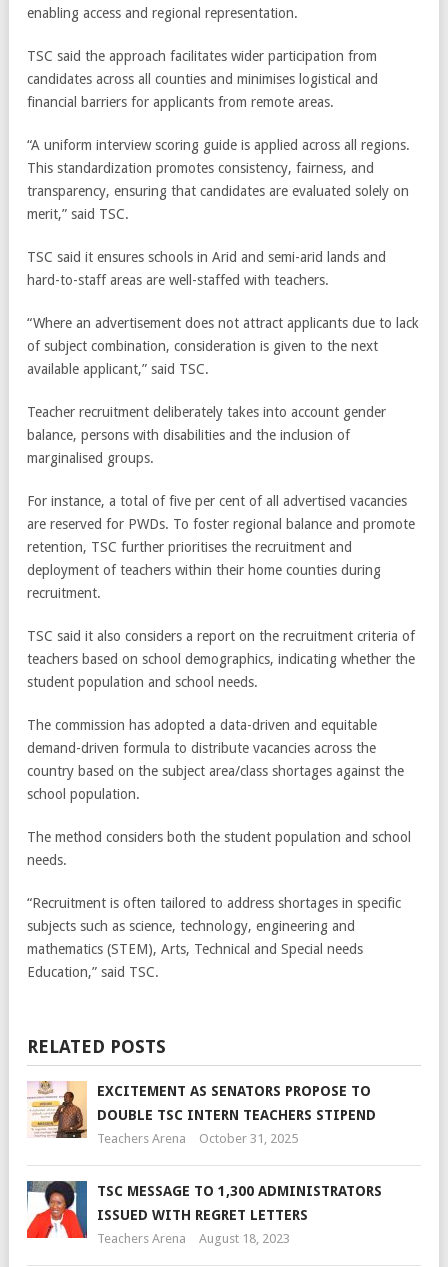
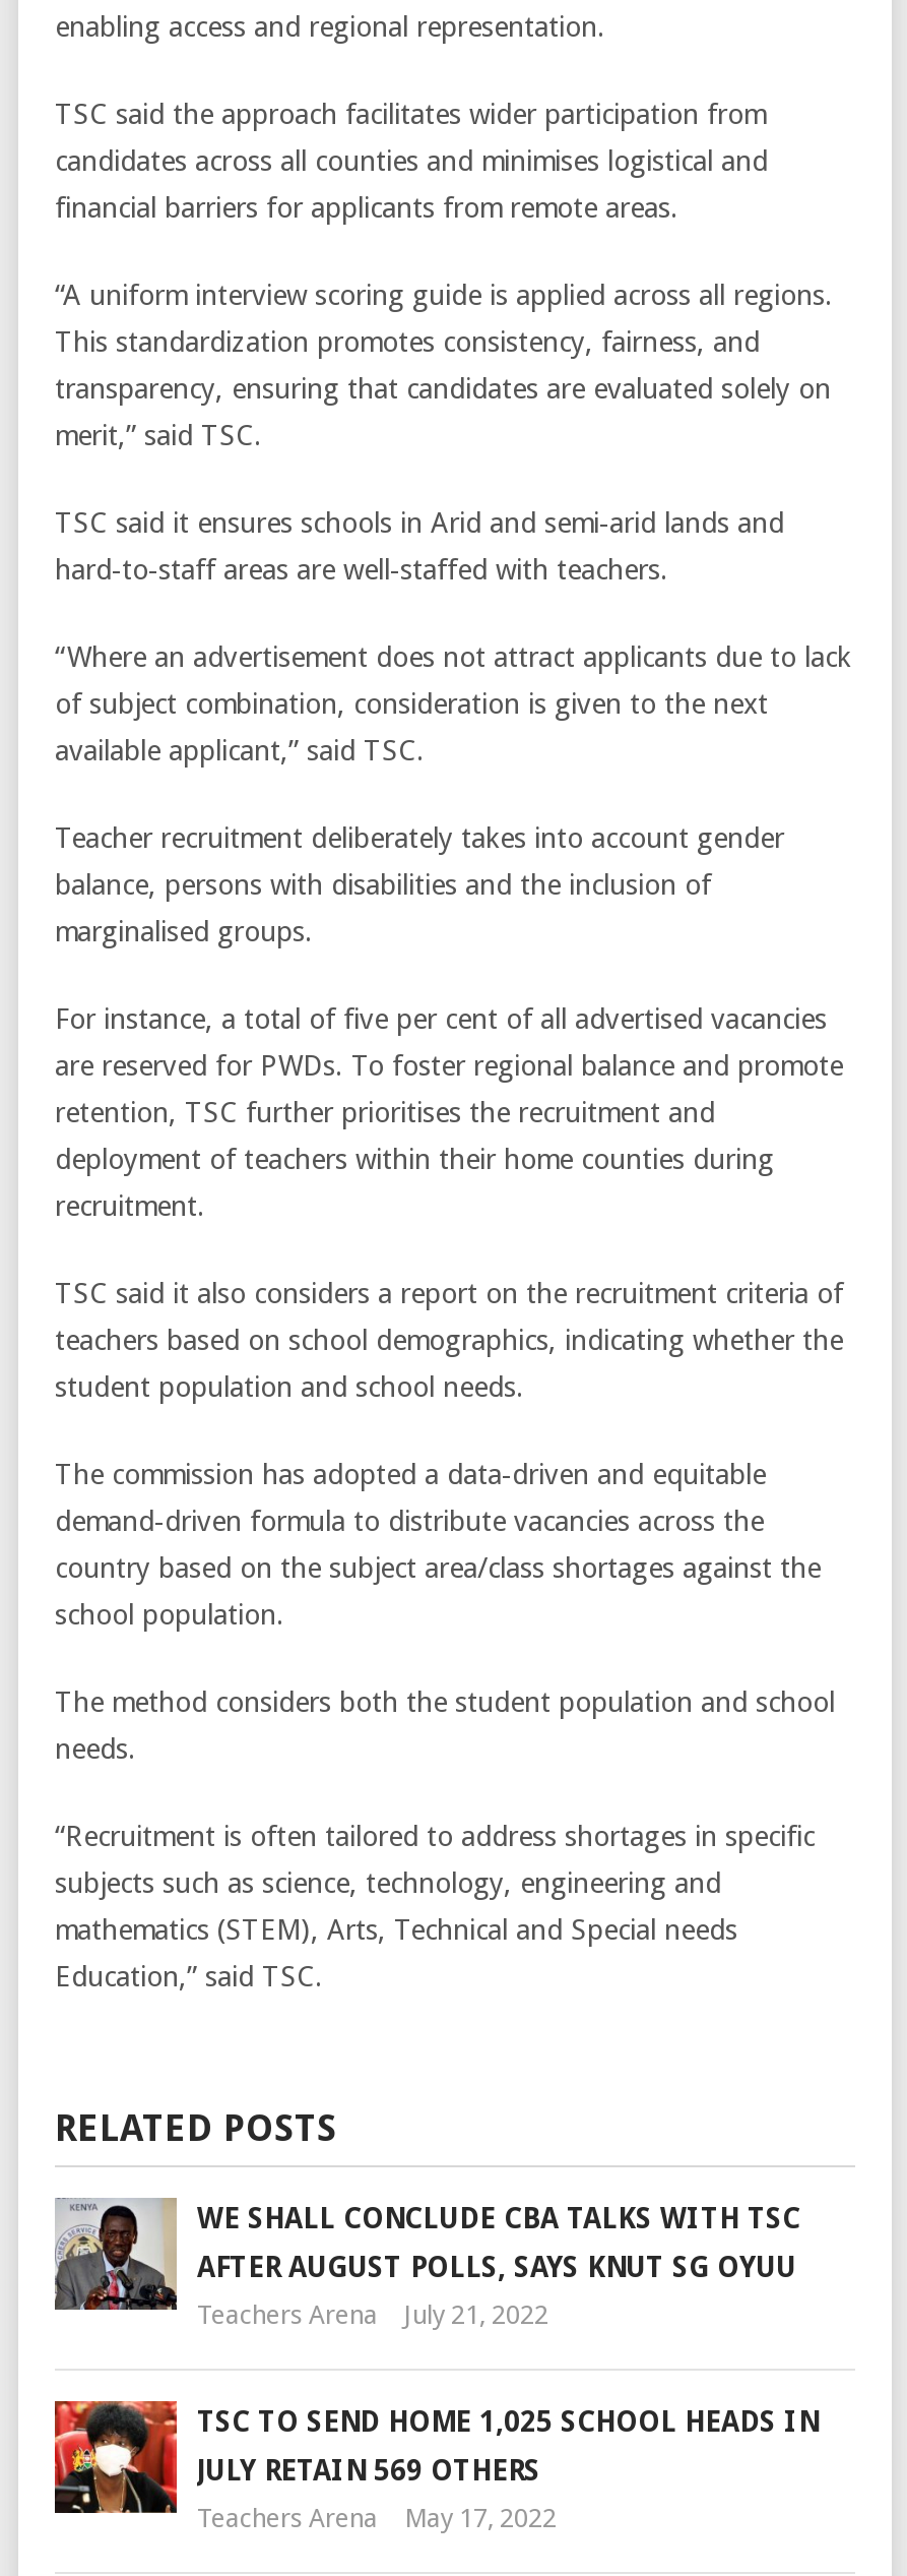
- [image]
- EXCITEMENT AS SENATORS PROPOSE TO
+ [image]
+ WE SHALL CONCLUDE CBA TALKS WITH TSC

- DOUBLE TSC INTERN TEACHERS STIPEND
+ AFTER AUGUST POLLS, SAYS KNUT SG OYUU

- Teachers Arena October 31, 2025
+ Teachers Arena July 21, 2022

- [image]
- TSC MESSAGE TO 1,300 ADMINISTRATORS
+ [image]
+ TSC TO SEND HOME 1,025 SCHOOL HEADS IN

- ISSUED WITH REGRET LETTERS
+ JULY RETAIN 569 OTHERS

- Teachers Arena August 18, 2023
+ Teachers Arena May 17, 2022
